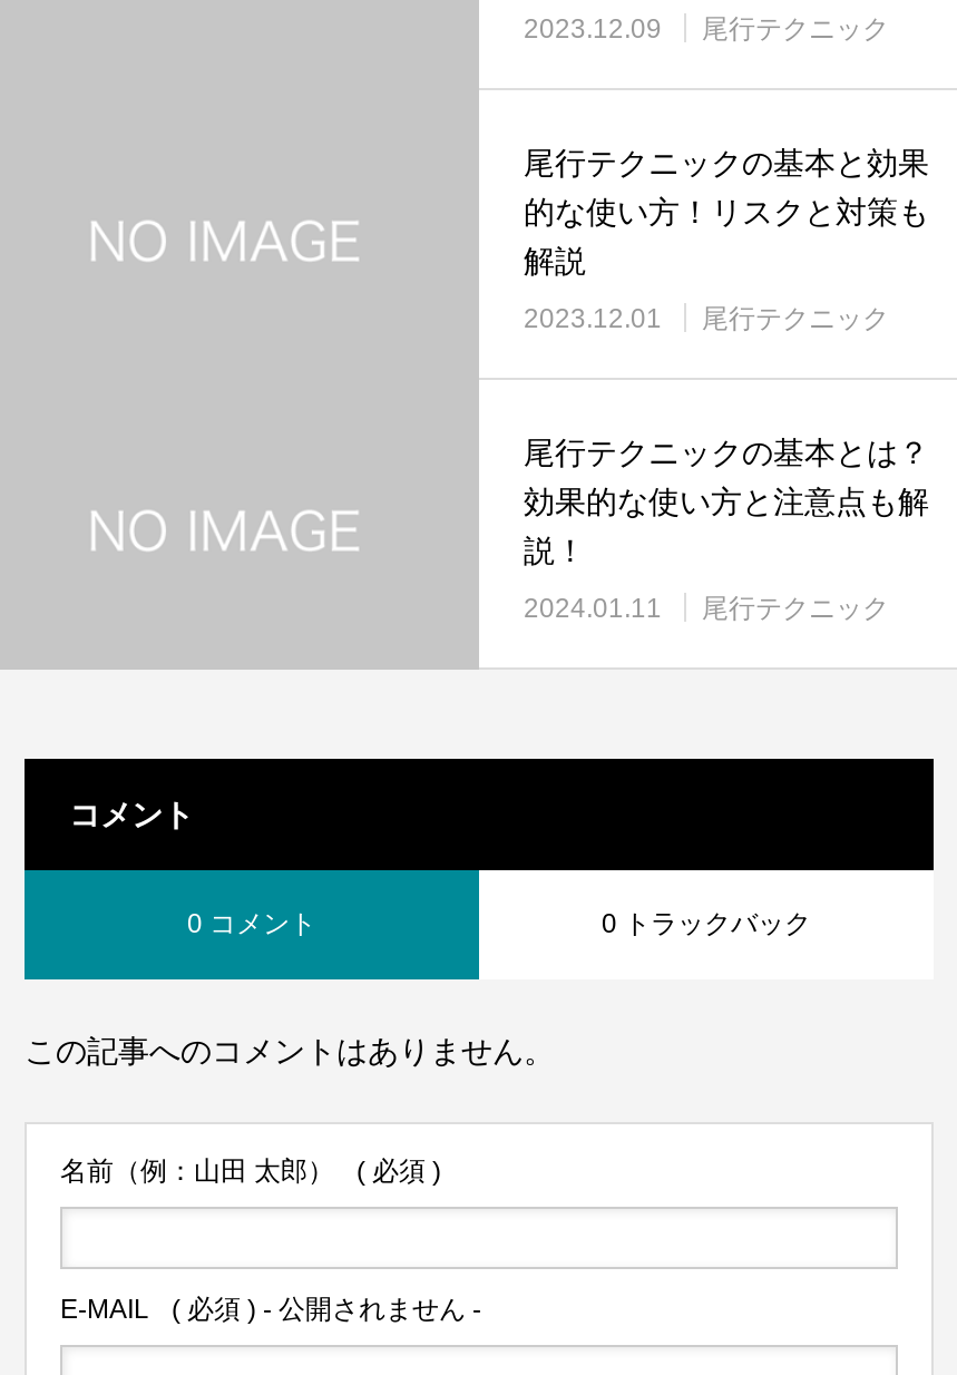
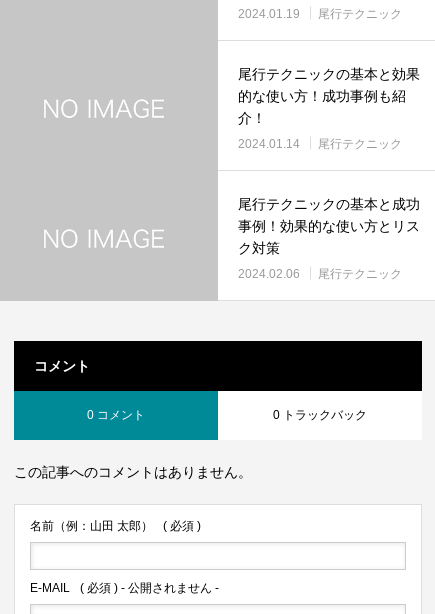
- 2023.12.09 尾行テクニック
+ 2024.01.19 尾行テクニック

- 的な使い方！リスクと対策も
- 解説
+ 的な使い方！成功事例も紹
+ 介！

- 2023.12.01 尾行テクニック
+ 2024.01.14 尾行テクニック

- 尾行テクニックの基本とは？
- 効果的な使い方と注意点も解
- 説！
+ 尾行テクニックの基本と成功
+ 事例！効果的な使い方とリス
+ ク対策

- 2024.01.11 尾行テクニック
+ 2024.02.06 尾行テクニック
